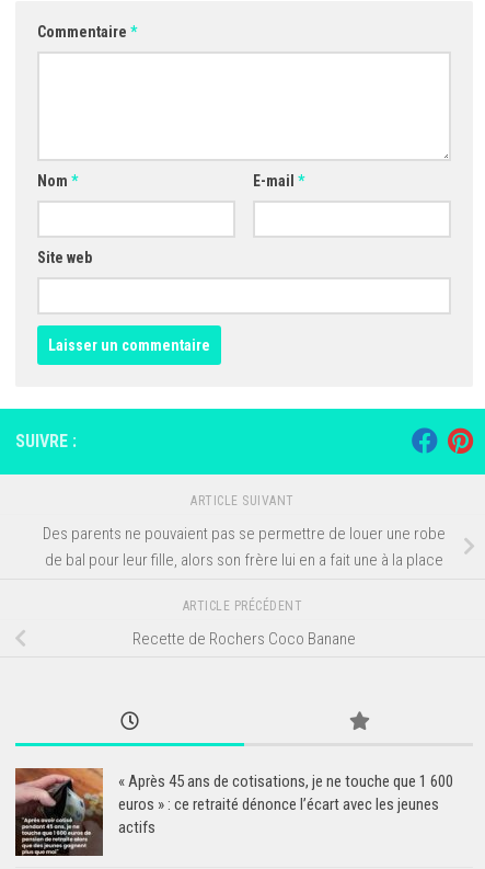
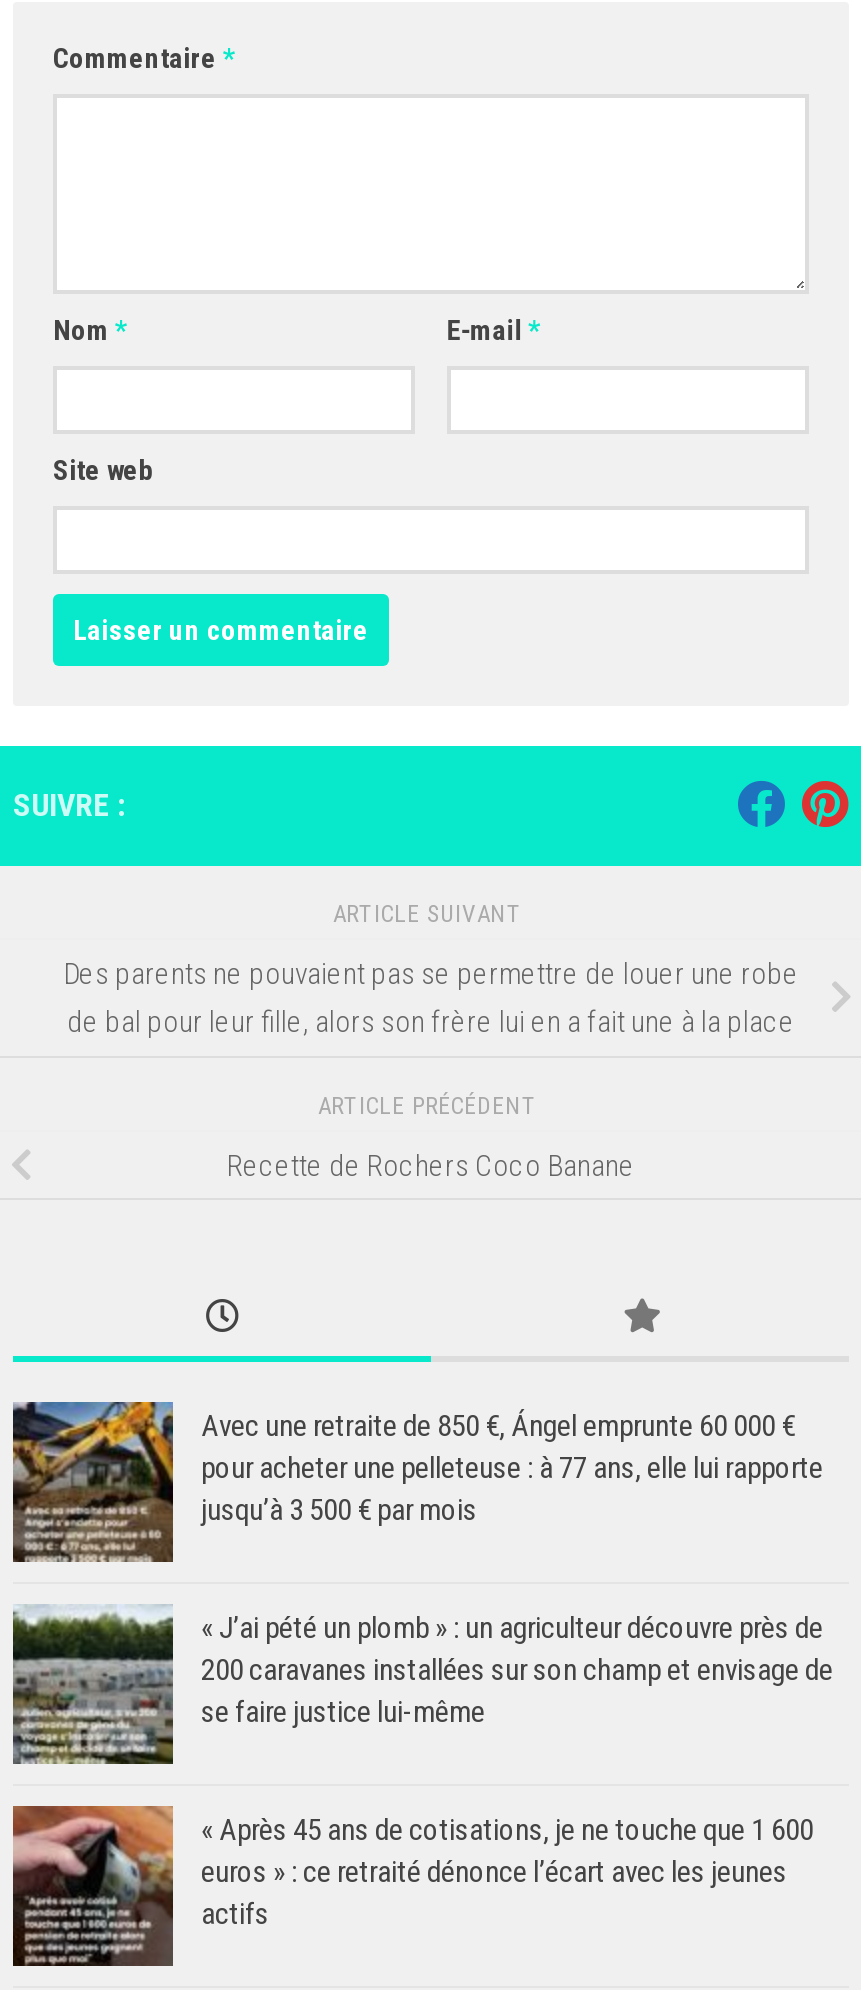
+ [image]
+ Avec une retraite de 850 €, Ángel emprunte 60 000 €
+ pour acheter une pelleteuse : à 77 ans, elle lui rapporte
+ jusqu’à 3 500 € par mois
+ « J’ai pété un plomb » : un agriculteur découvre près de
+ 200 caravanes installées sur son champ et envisage de
+ se faire justice lui-même

+ [image]
